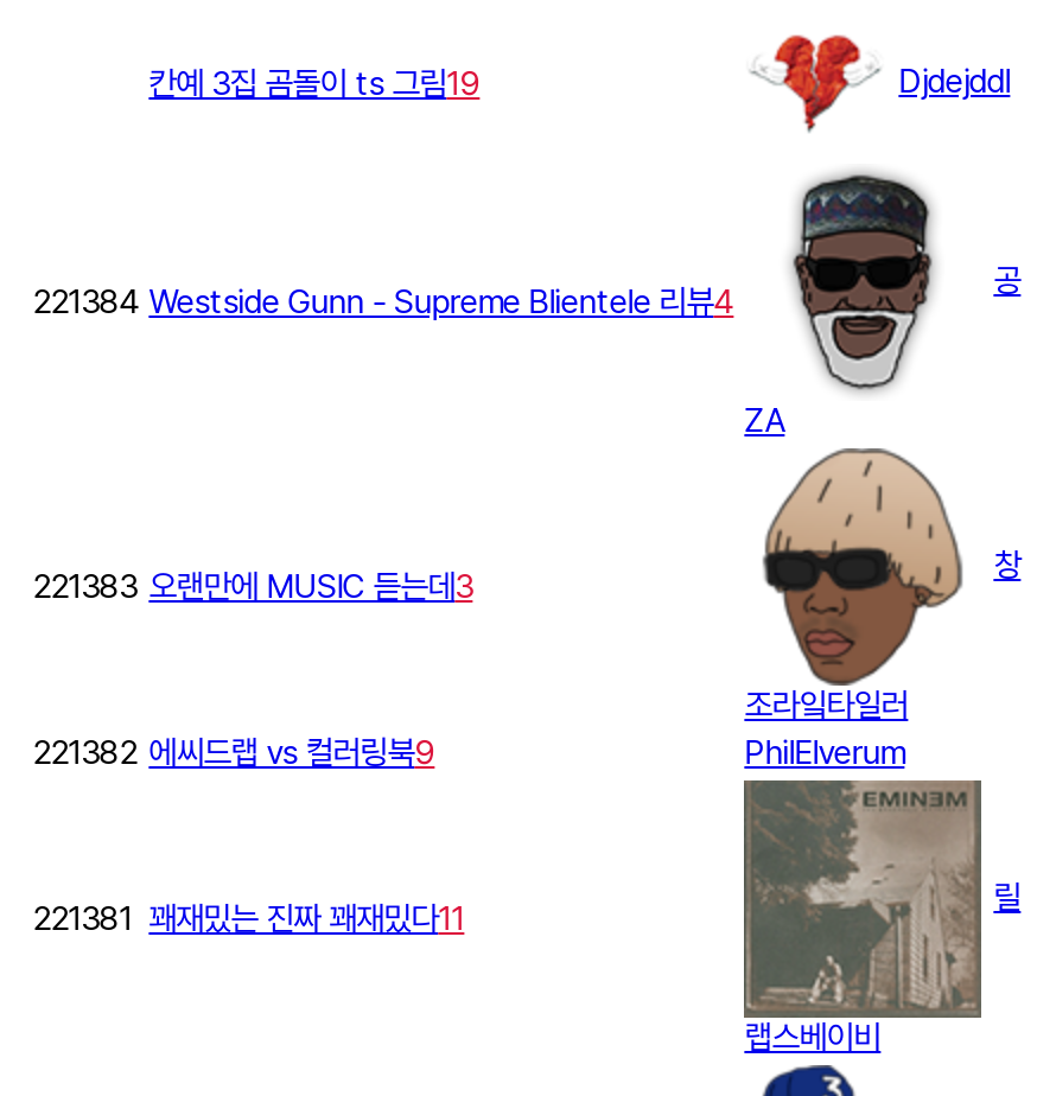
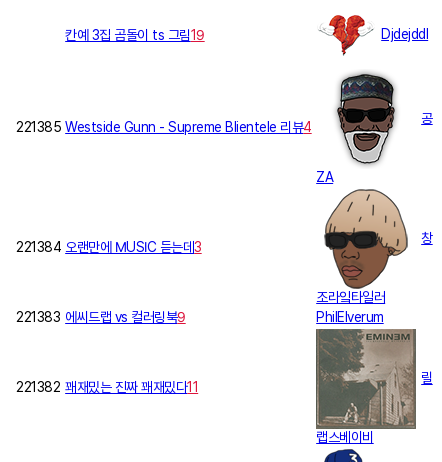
- 221384 Westside Gunn - Supreme Blientele 리뷰4
+ 221385 Westside Gunn - Supreme Blientele 리뷰4

- 221383 오랜만에 MUSIC 듣는데3
+ 221384 오랜만에 MUSIC 듣는데3

- 221382 에씨드랩 vs 컬러링북9
+ 221383 에씨드랩 vs 컬러링북9

- 221381 꽤재밌는 진짜 꽤재밌다11
+ 221382 꽤재밌는 진짜 꽤재밌다11
